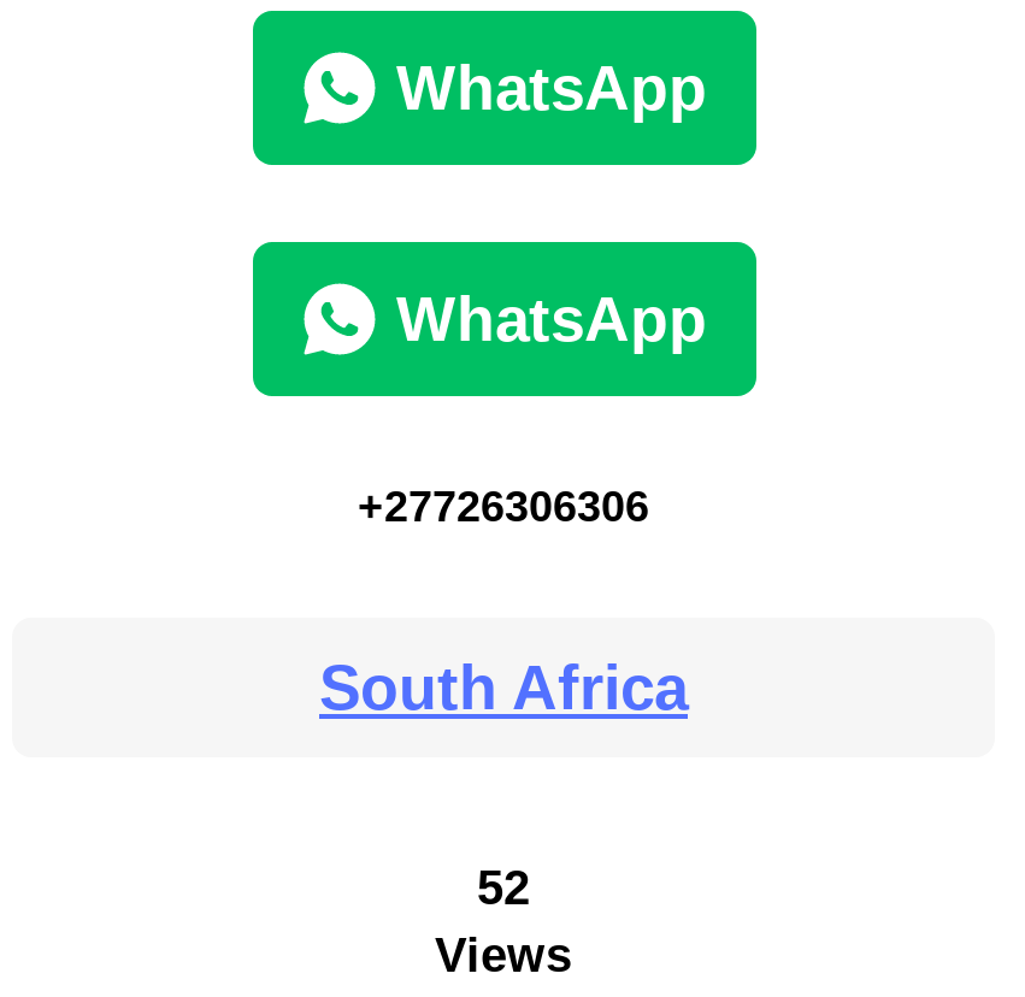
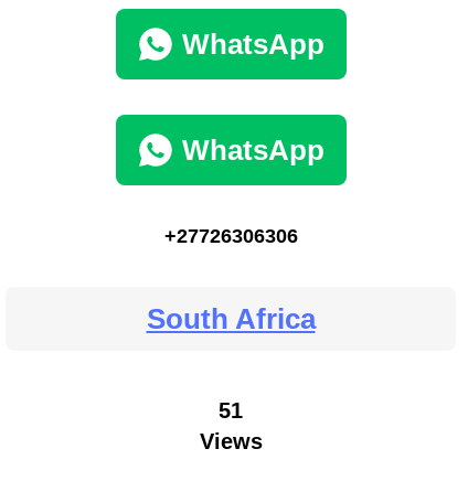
- 52
+ 51
